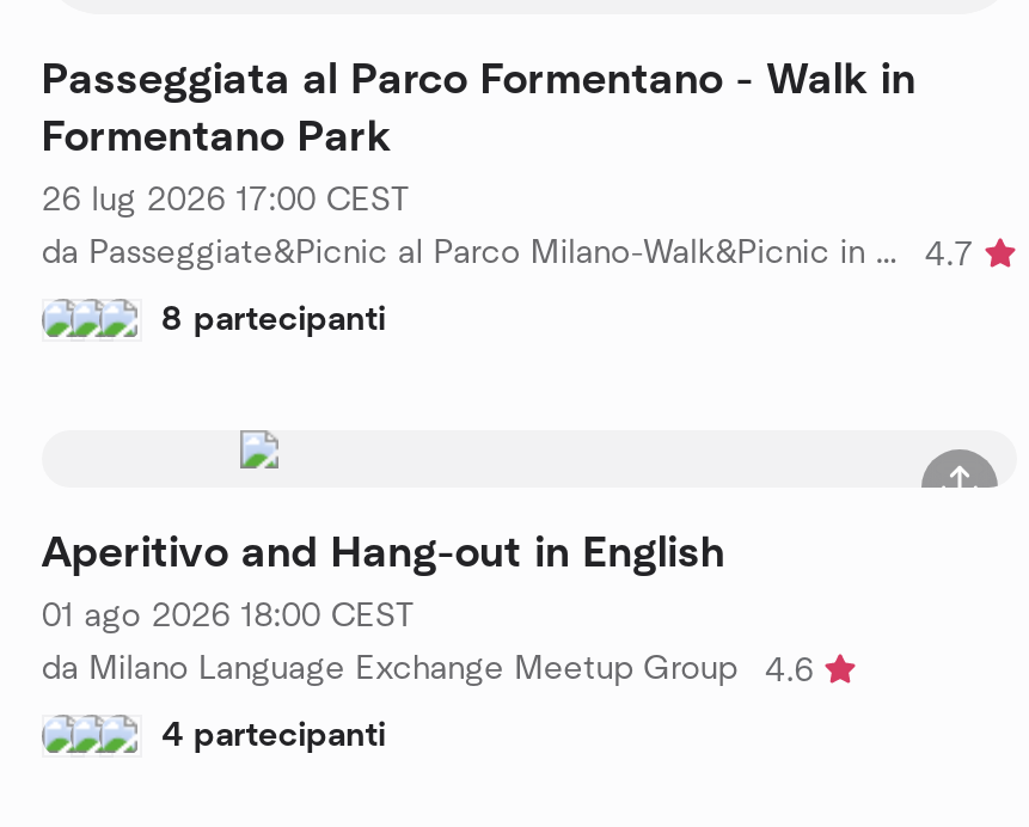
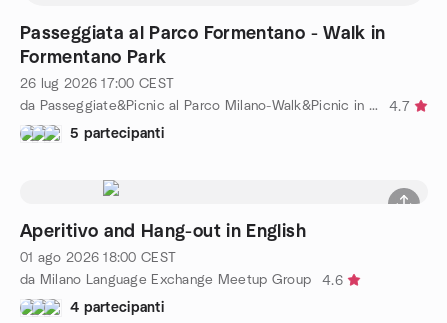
- 8 partecipanti
+ 5 partecipanti
